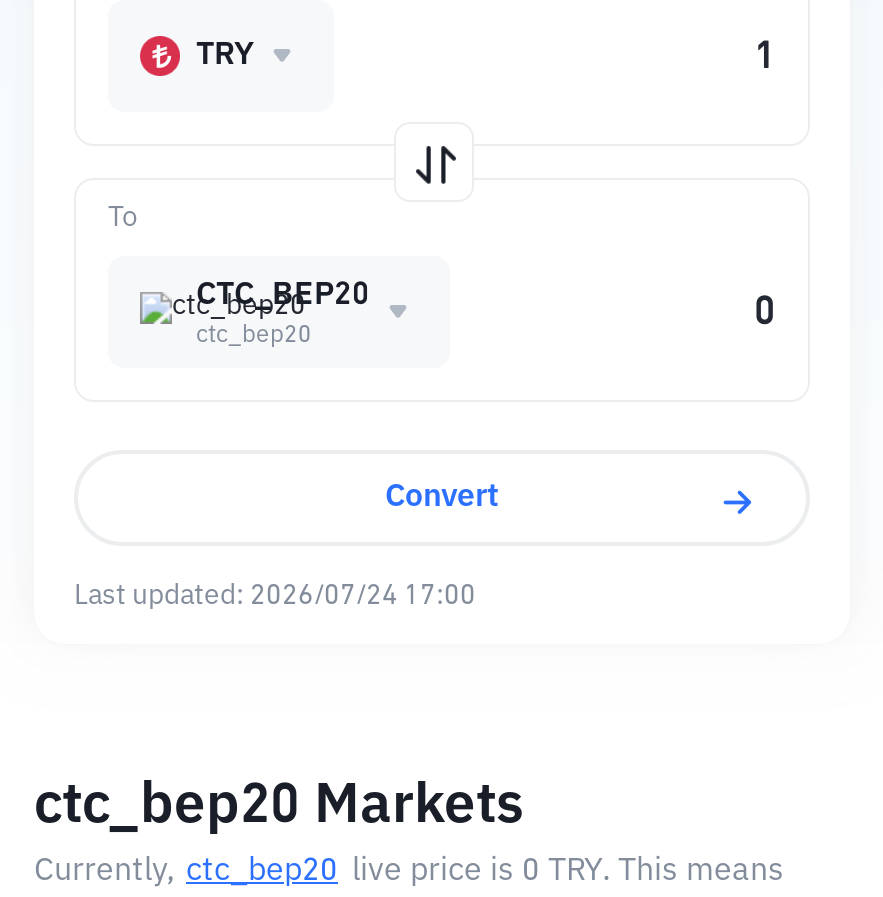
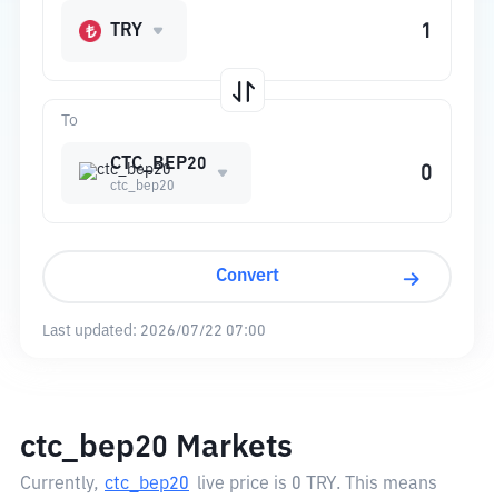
- Last updated: 2026/07/24 17:00
+ Last updated: 2026/07/22 07:00
